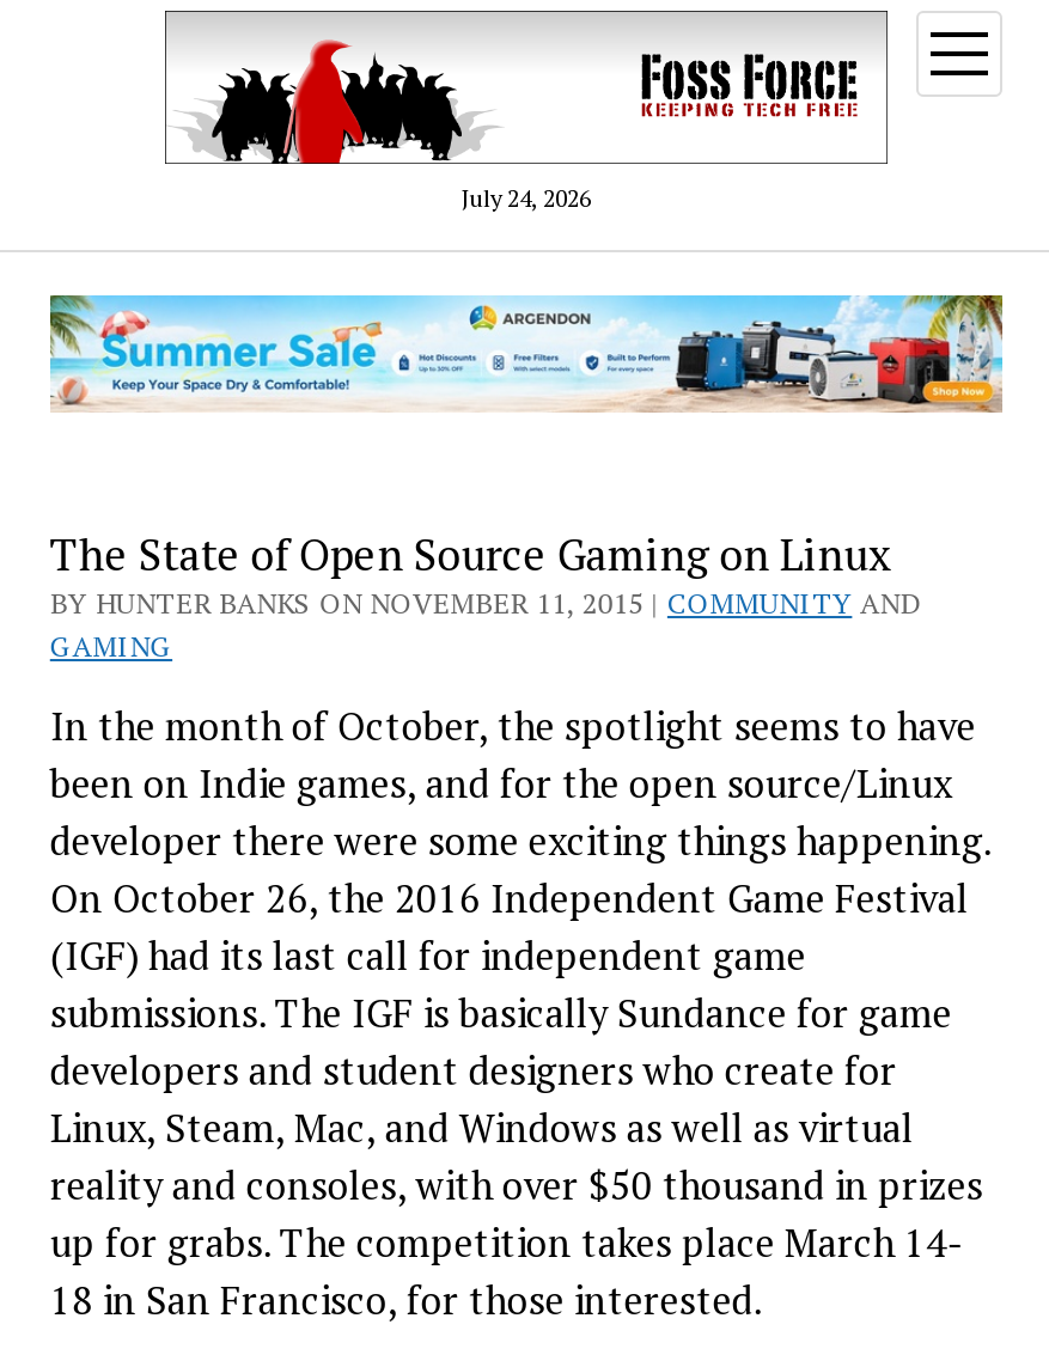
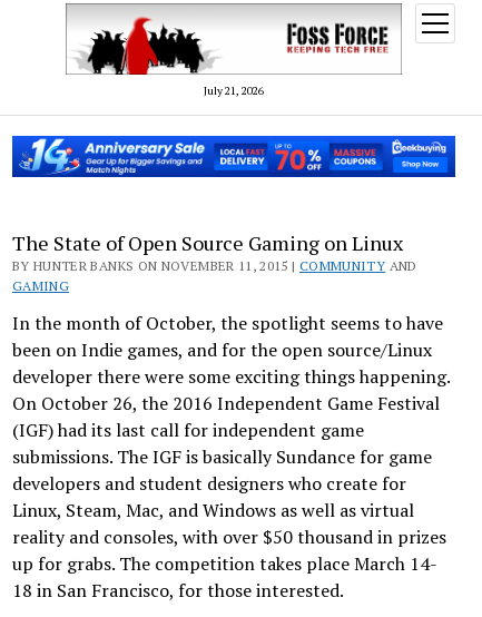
- July 24, 2026
+ July 21, 2026

- [image]
+ [image]
